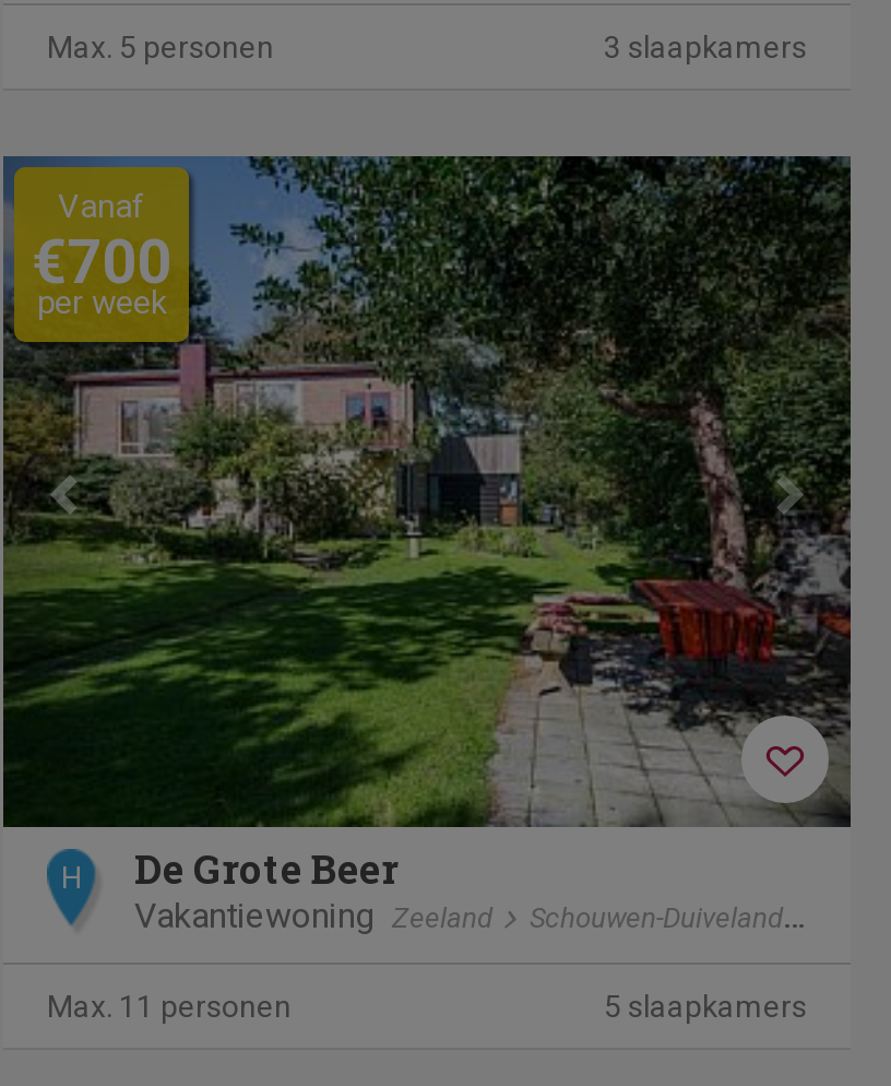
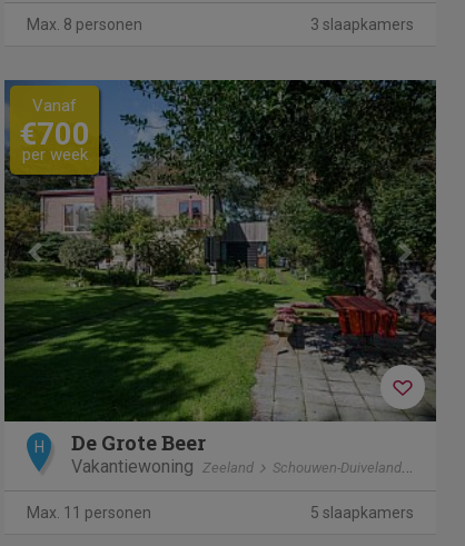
- Max. 5 personen
+ Max. 8 personen
